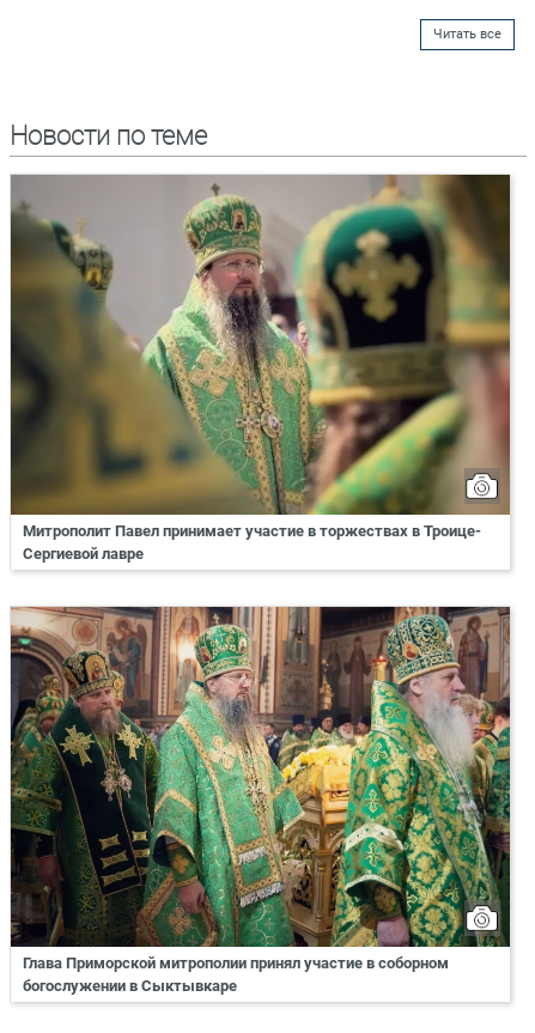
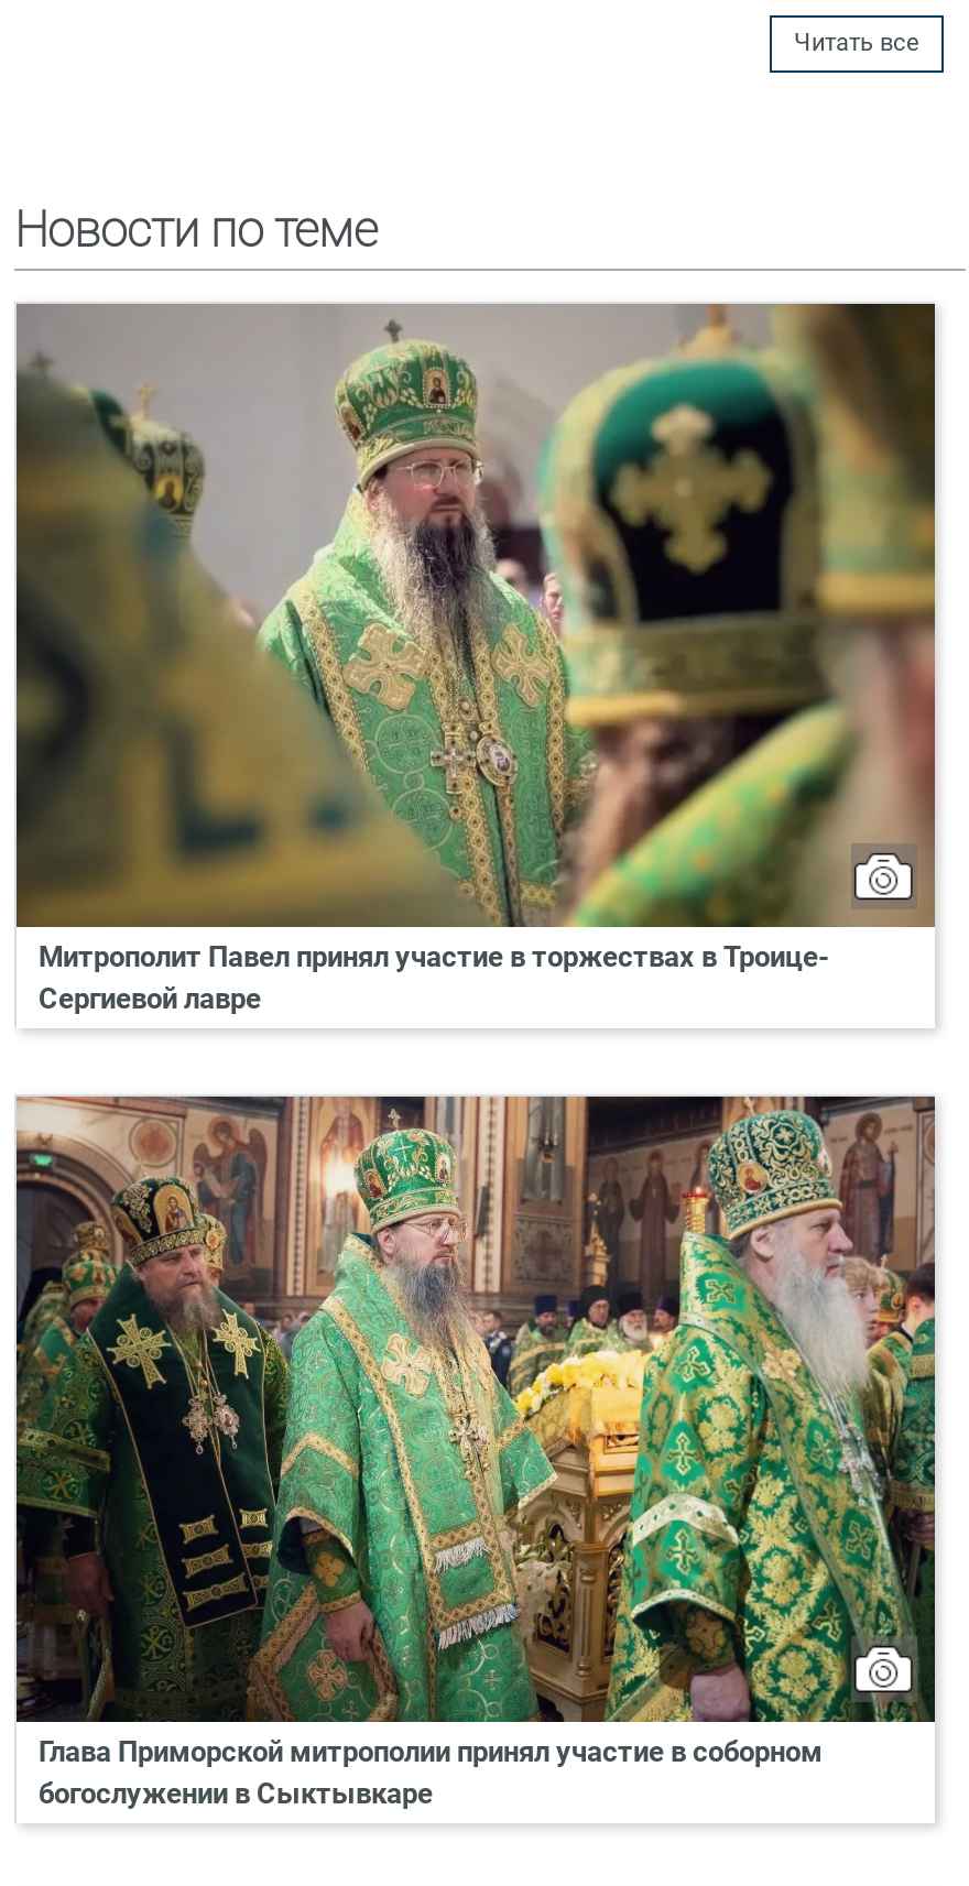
- Митрополит Павел принимает участие в торжествах в Троице-
+ Митрополит Павел принял участие в торжествах в Троице-
